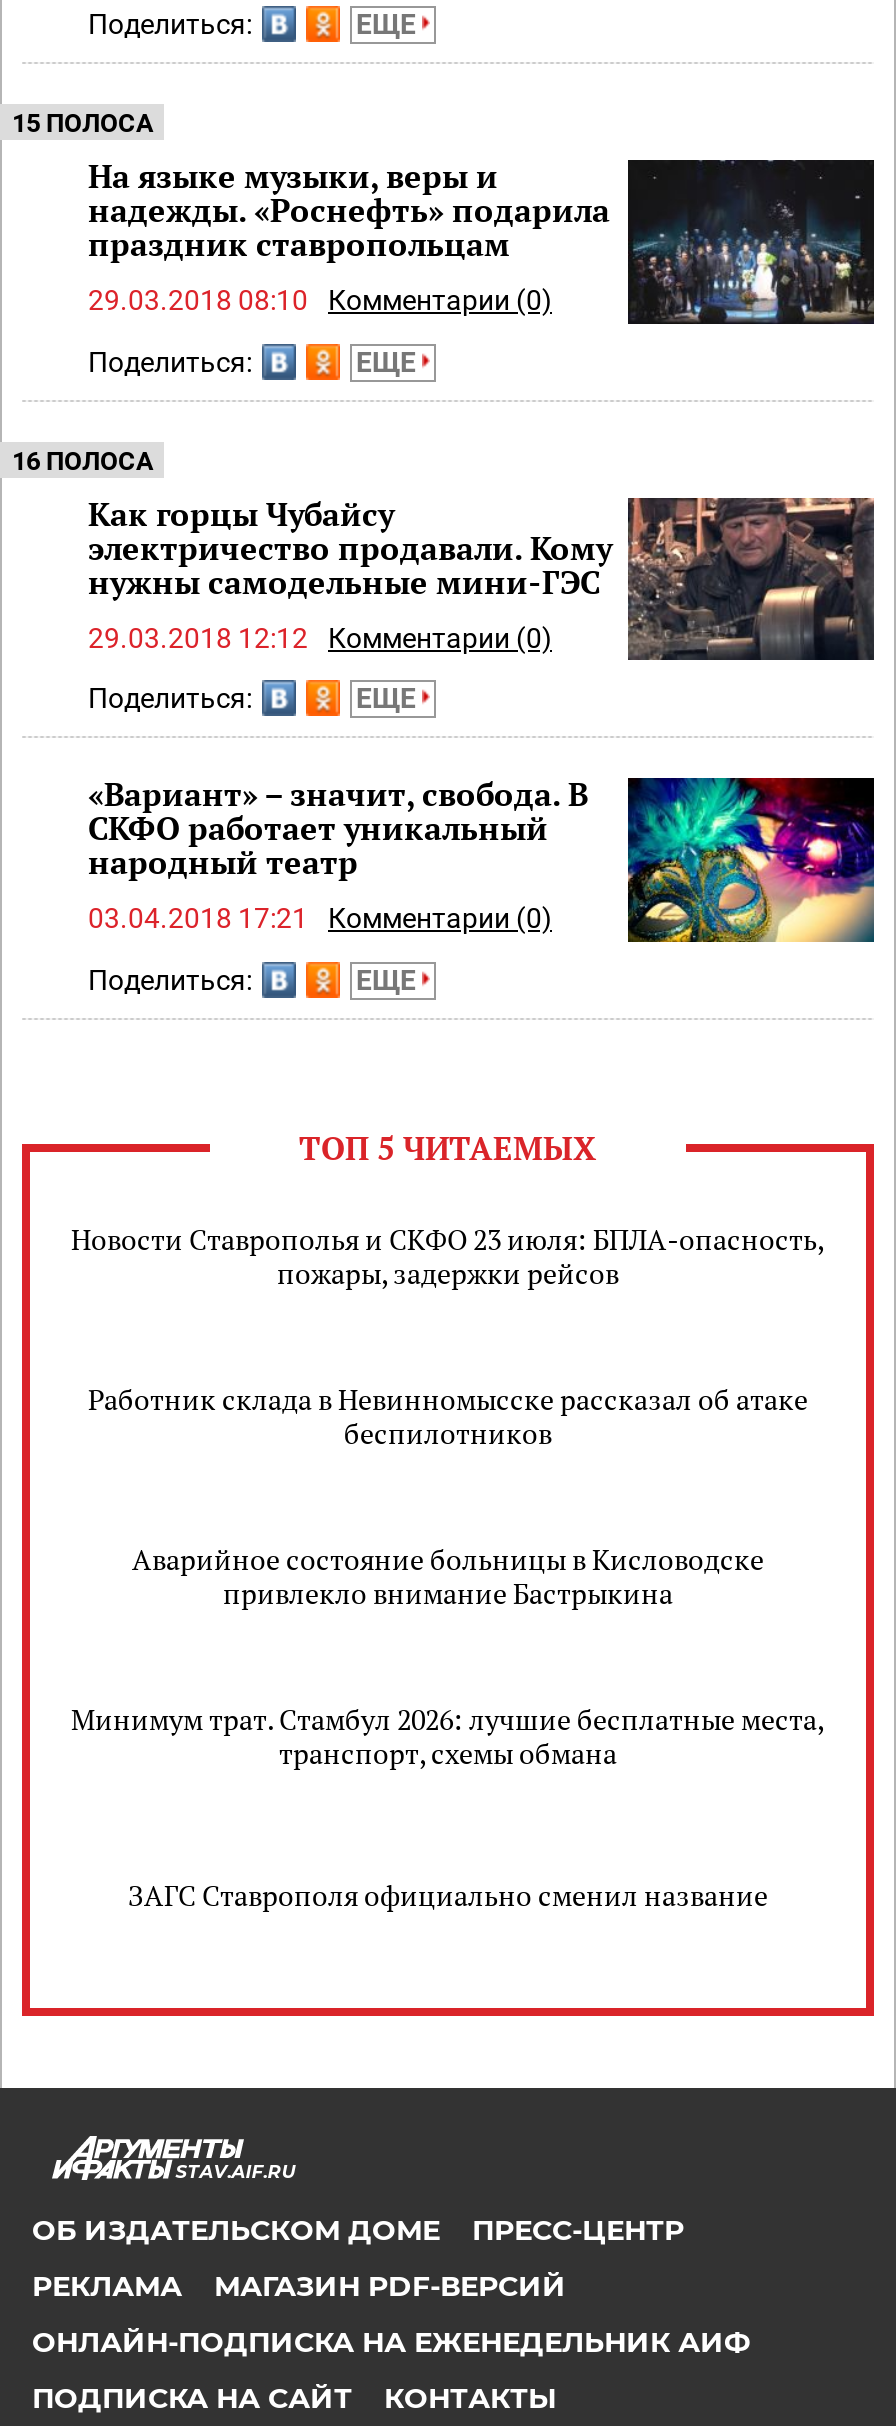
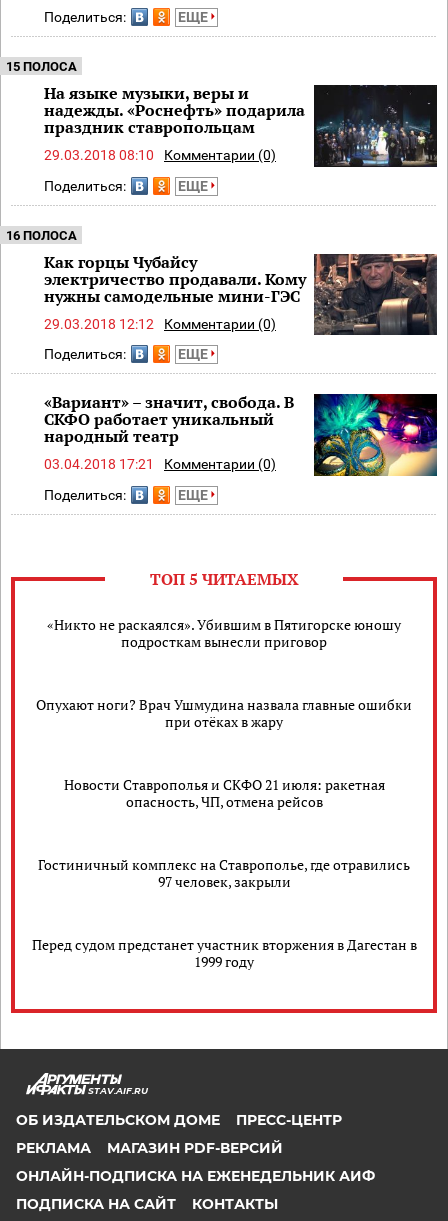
- Новости Ставрополья и СКФО 23 июля: БПЛА-опасность,
- пожары, задержки рейсов
+ «Никто не раскаялся». Убившим в Пятигорске юношу
+ подросткам вынесли приговор

- Работник склада в Невинномысске рассказал об атаке
- беспилотников
+ Опухают ноги? Врач Ушмудина назвала главные ошибки
+ при отёках в жару

- Аварийное состояние больницы в Кисловодске
- привлекло внимание Бастрыкина
+ Новости Ставрополья и СКФО 21 июля: ракетная
+ опасность, ЧП, отмена рейсов

- Минимум трат. Стамбул 2026: лучшие бесплатные места,
- транспорт, схемы обмана
+ Гостиничный комплекс на Ставрополье, где отравились
+ 97 человек, закрыли

- ЗАГС Ставрополя официально сменил название
+ Перед судом предстанет участник вторжения в Дагестан в
+ 1999 году
